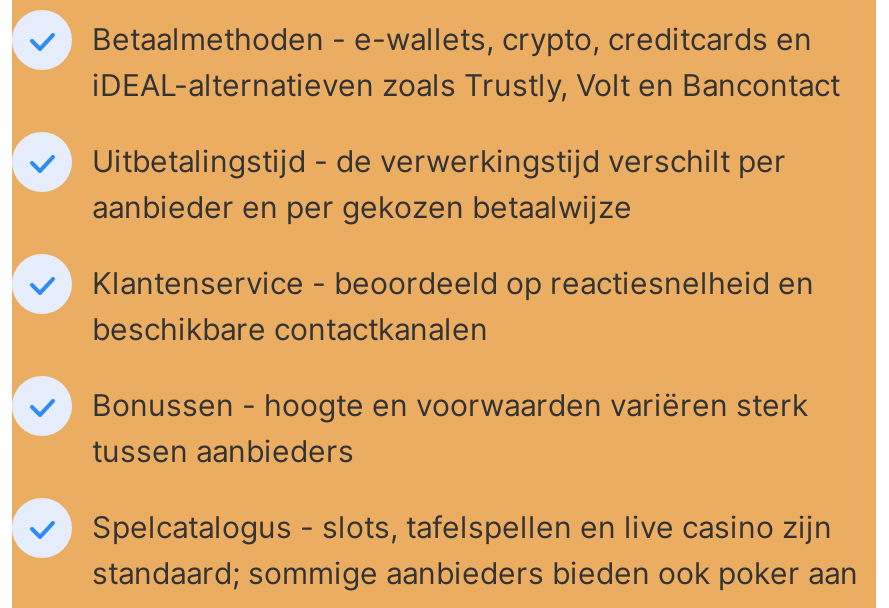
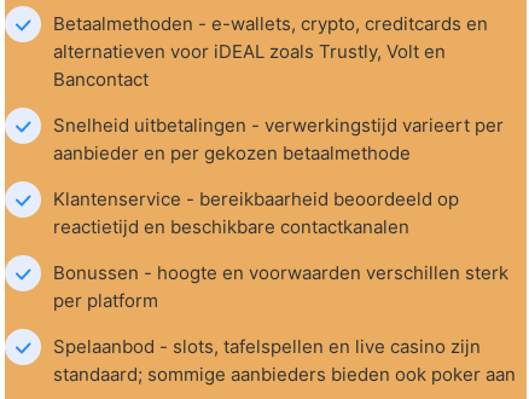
- iDEAL-alternatieven zoals Trustly, Volt en Bancontact
+ alternatieven voor iDEAL zoals Trustly, Volt en
+ Bancontact

- Uitbetalingstijd - de verwerkingstijd verschilt per
- aanbieder en per gekozen betaalwijze
+ Snelheid uitbetalingen - verwerkingstijd varieert per
+ aanbieder en per gekozen betaalmethode

- Klantenservice - beoordeeld op reactiesnelheid en
- beschikbare contactkanalen
+ Klantenservice - bereikbaarheid beoordeeld op
+ reactietijd en beschikbare contactkanalen

- Bonussen - hoogte en voorwaarden variëren sterk
- tussen aanbieders
+ Bonussen - hoogte en voorwaarden verschillen sterk
+ per platform

- Spelcatalogus - slots, tafelspellen en live casino zijn
+ Spelaanbod - slots, tafelspellen en live casino zijn
